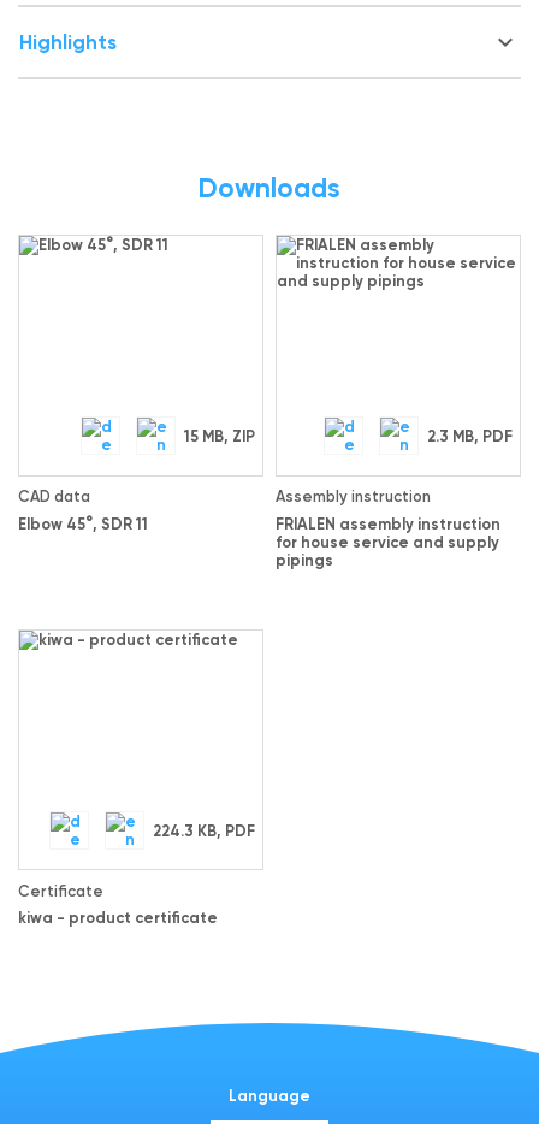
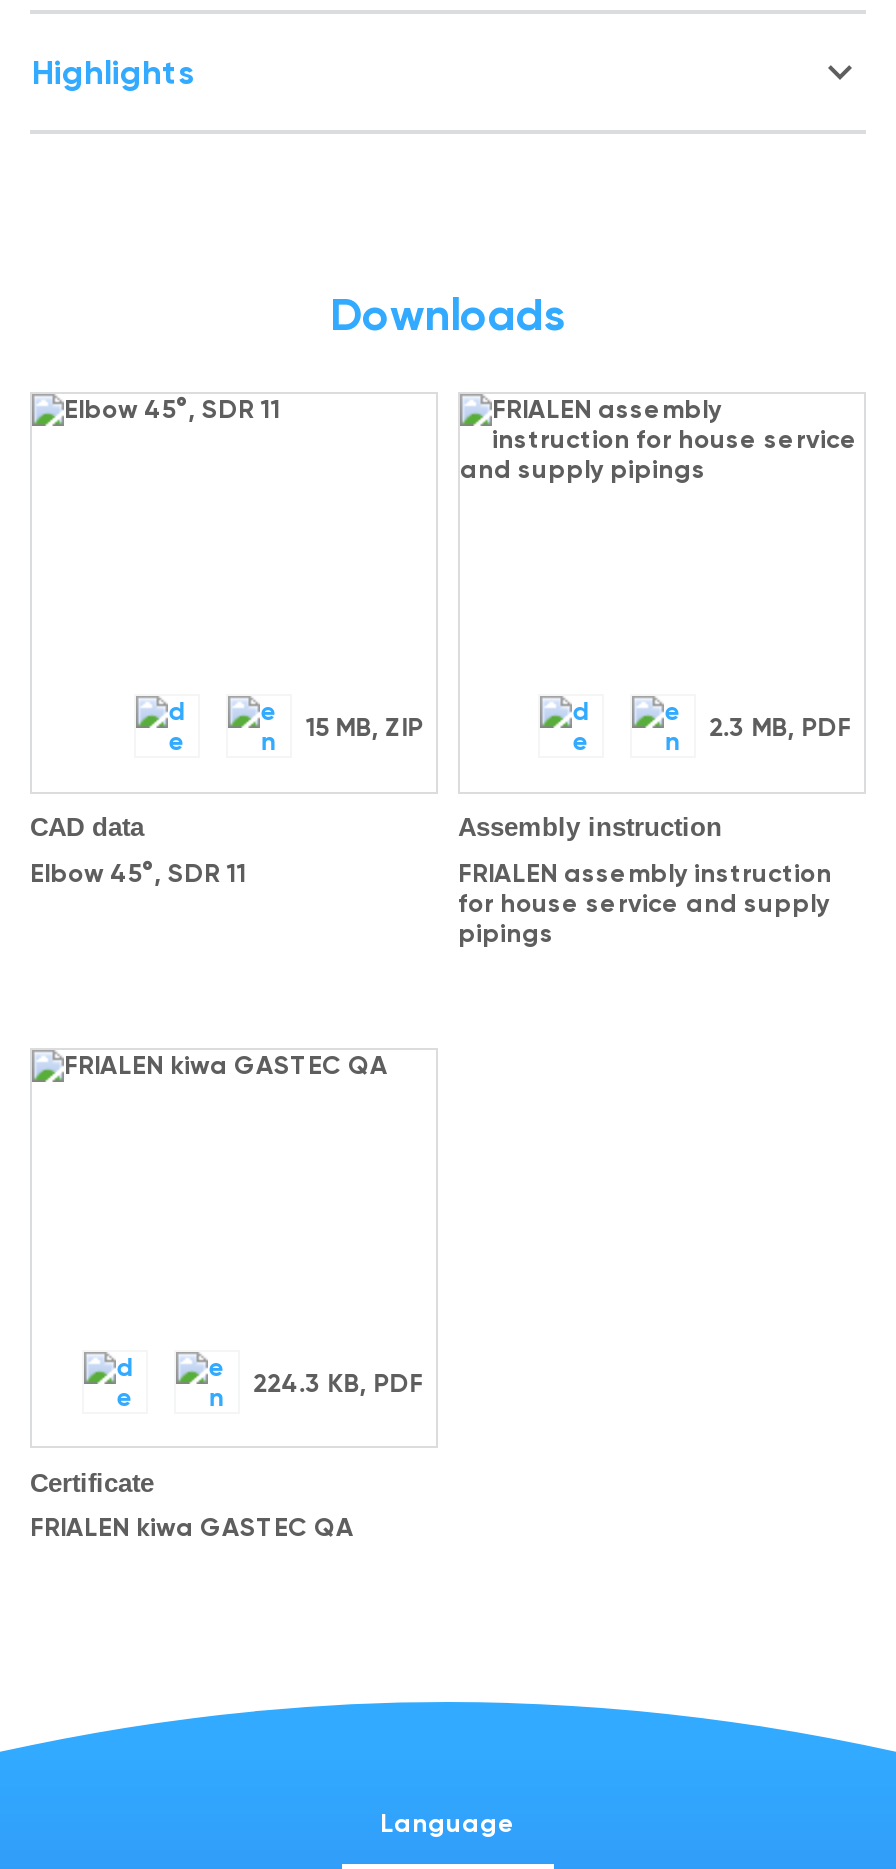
- kiwa - product certificate
+ FRIALEN kiwa GASTEC QA
